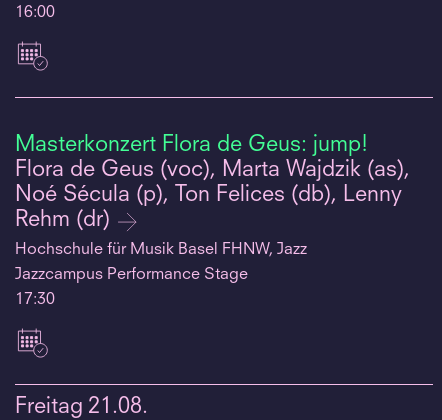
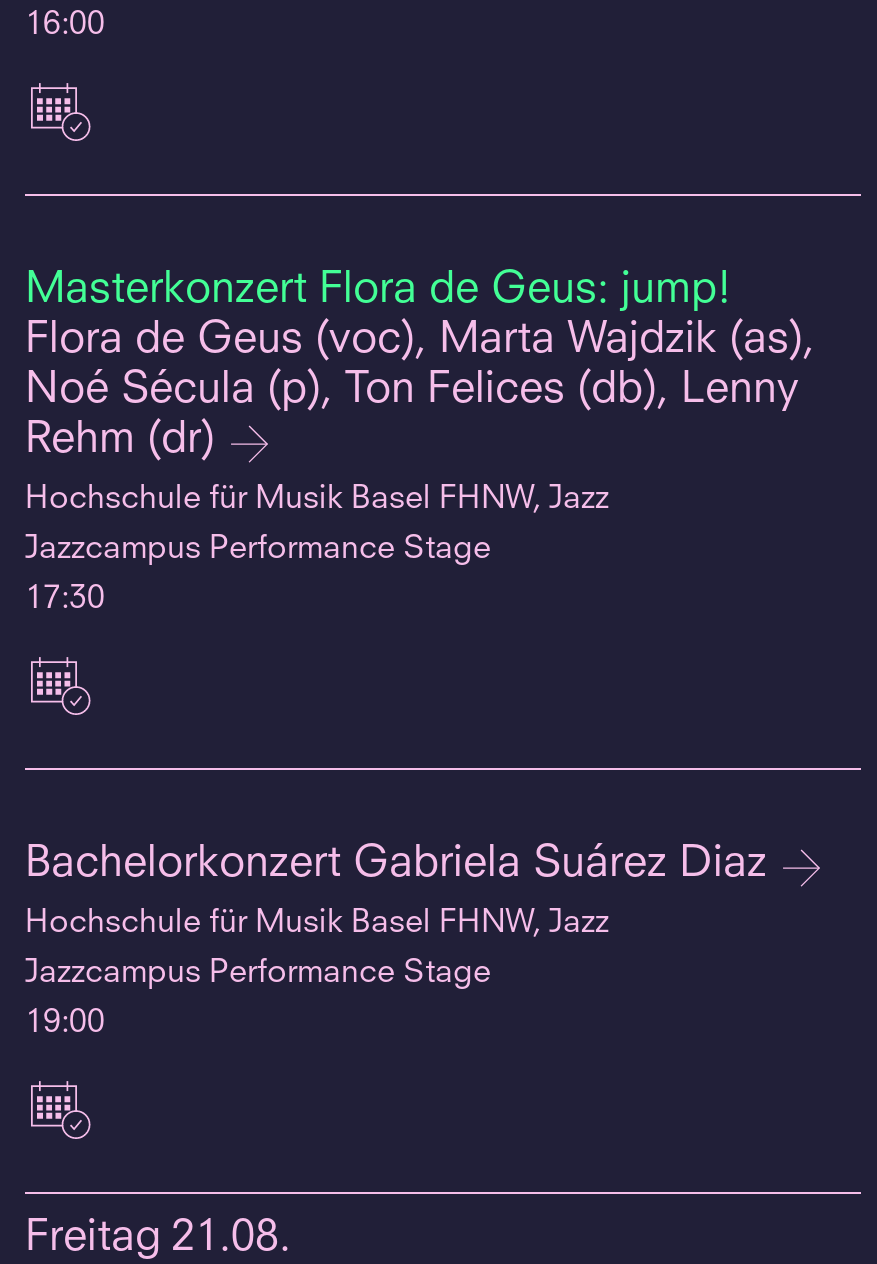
+ Bachelorkonzert Gabriela Suárez Diaz
+ Hochschule für Musik Basel FHNW, Jazz
+ Jazzcampus Performance Stage
+ 19:00
